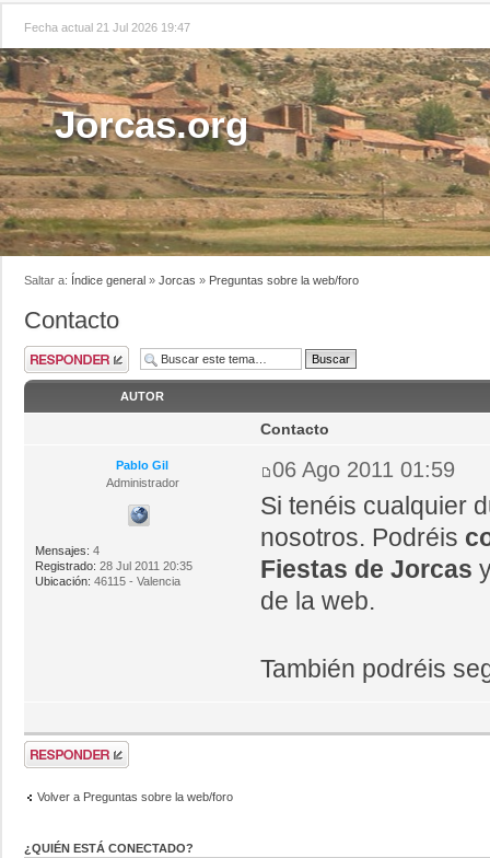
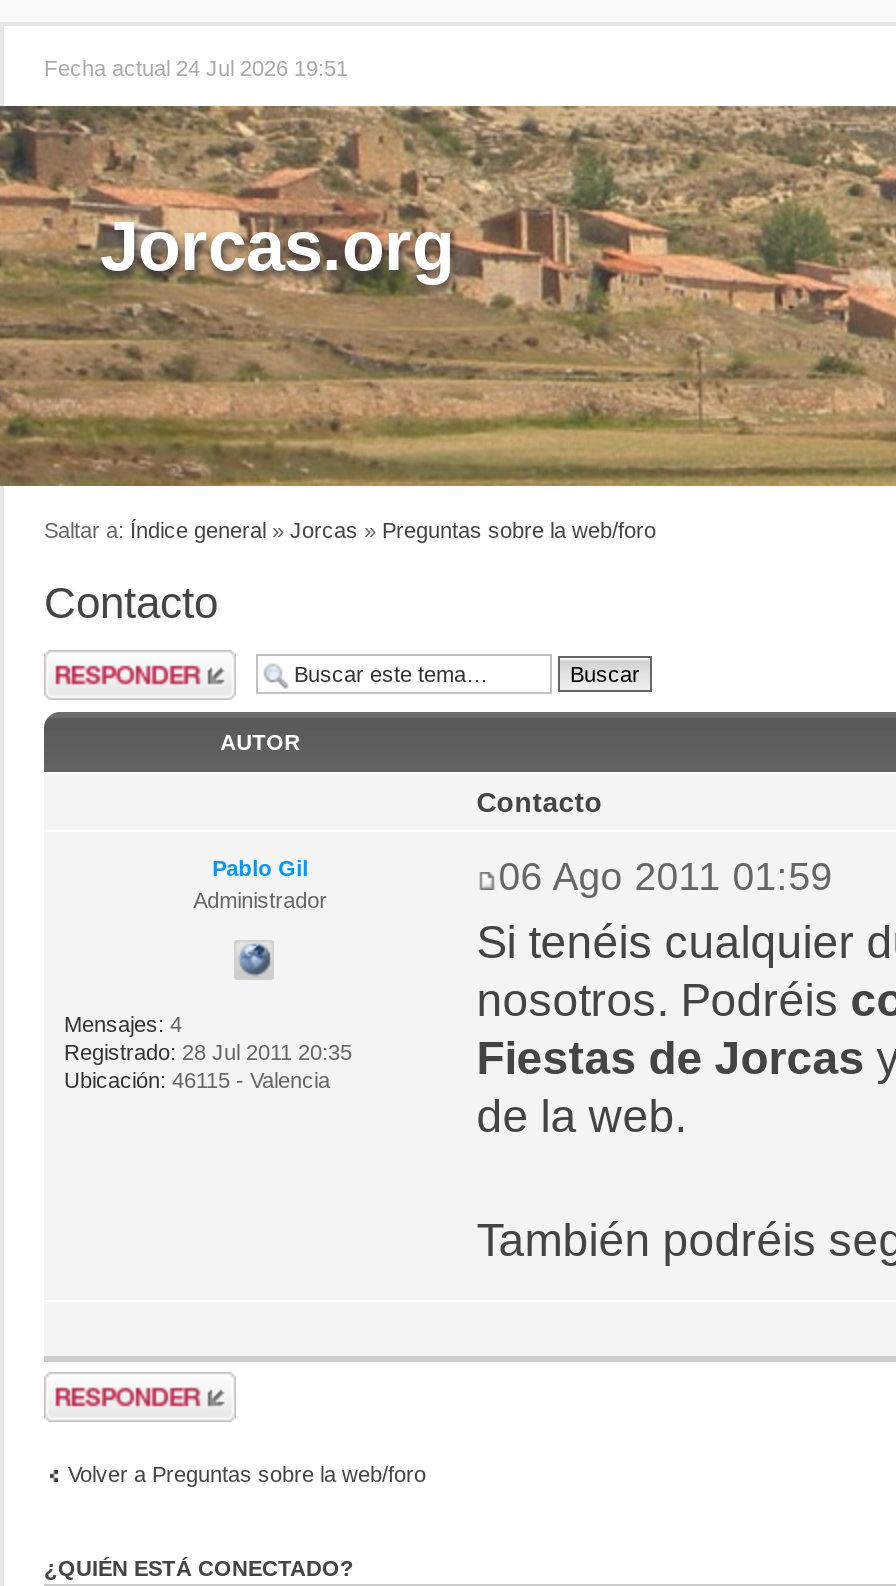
- Fecha actual 21 Jul 2026 19:47
+ Fecha actual 24 Jul 2026 19:51
